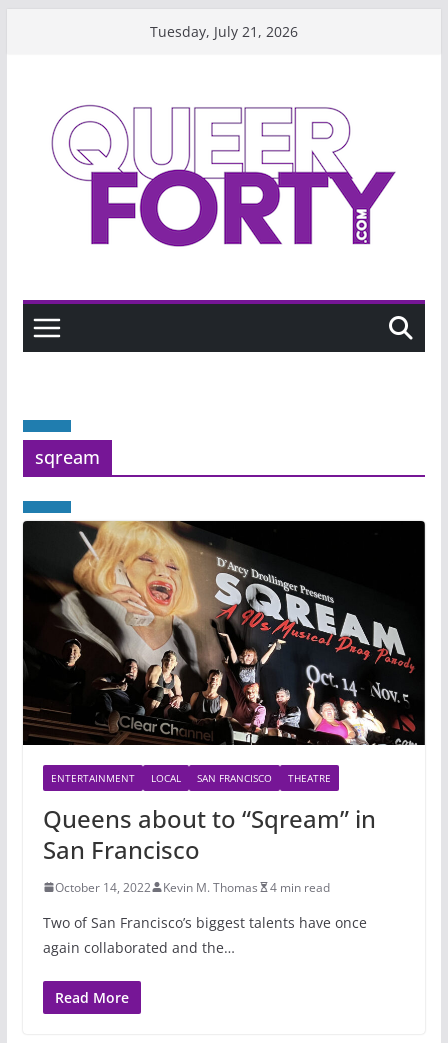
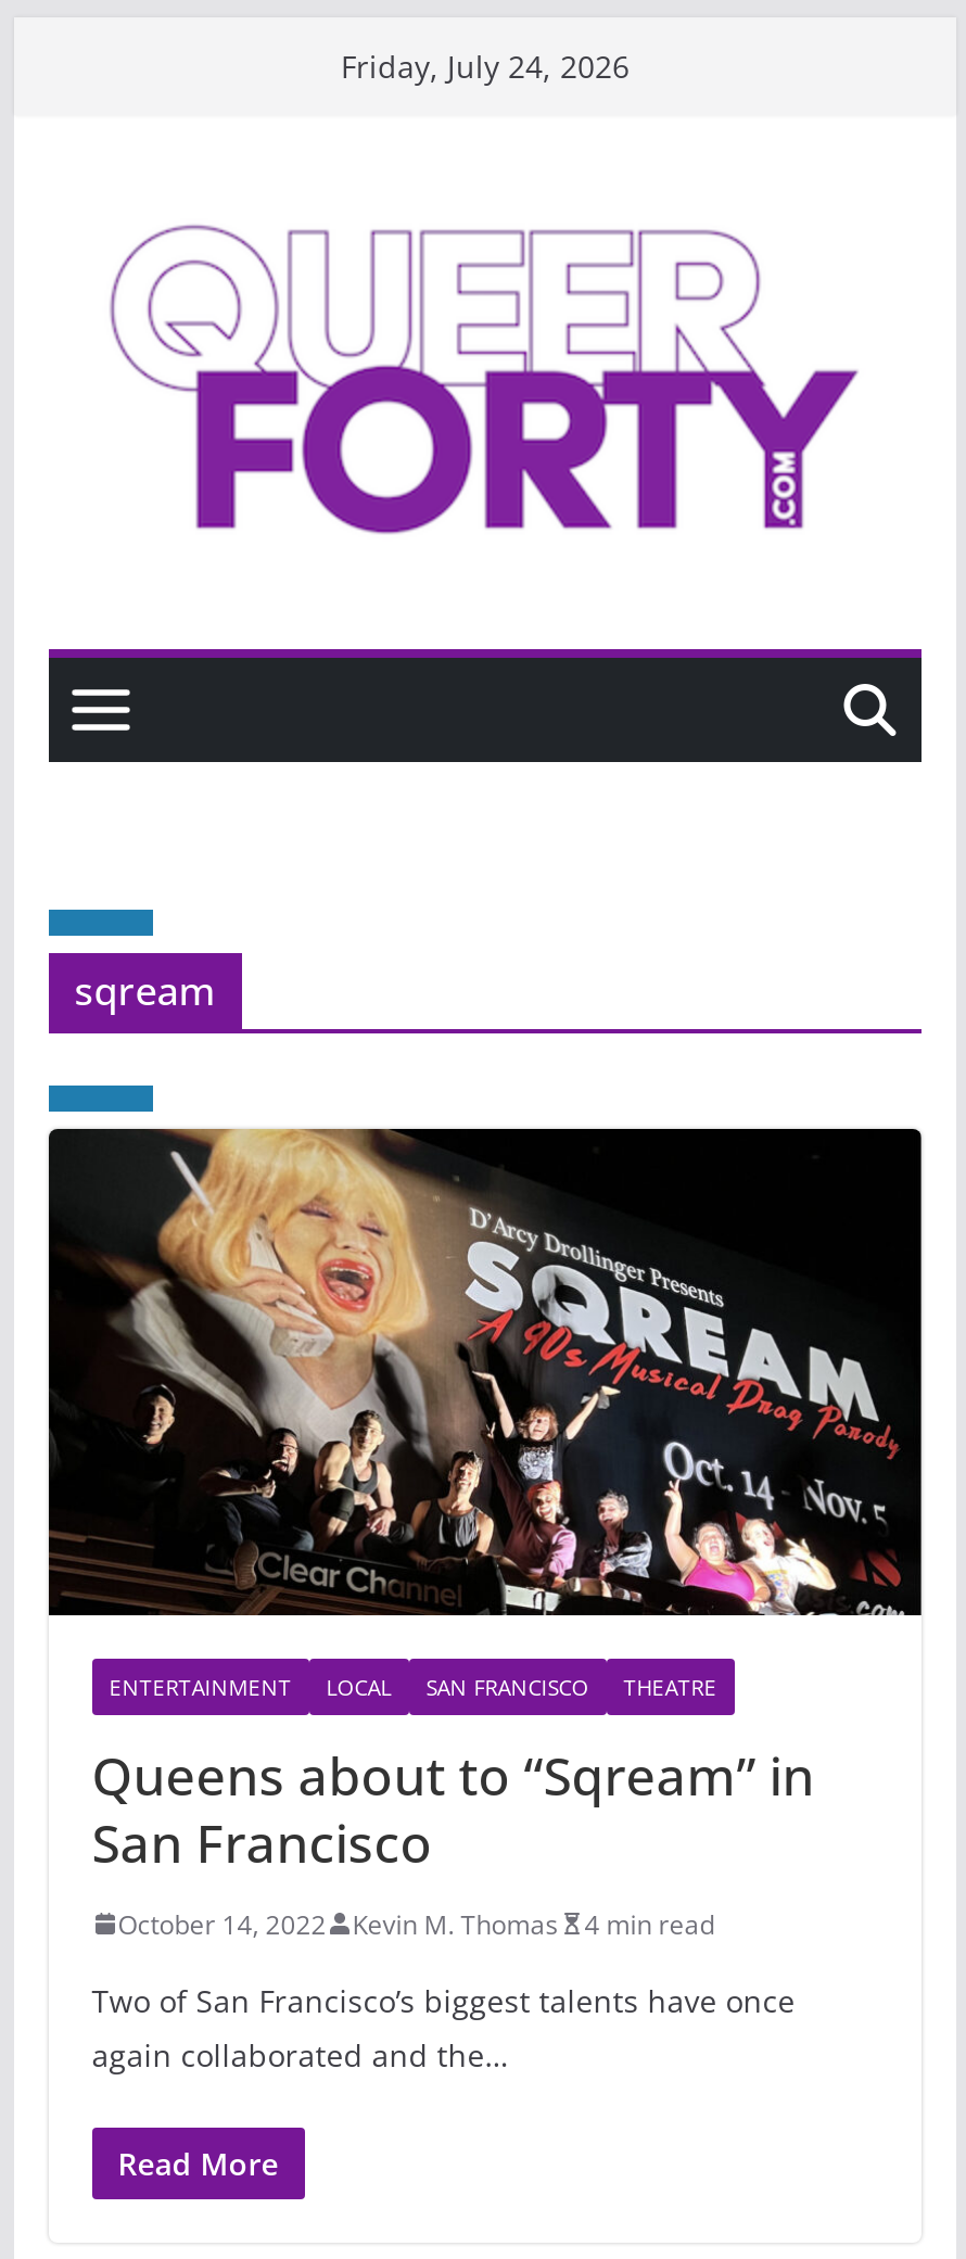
- Tuesday, July 21, 2026
+ Friday, July 24, 2026
